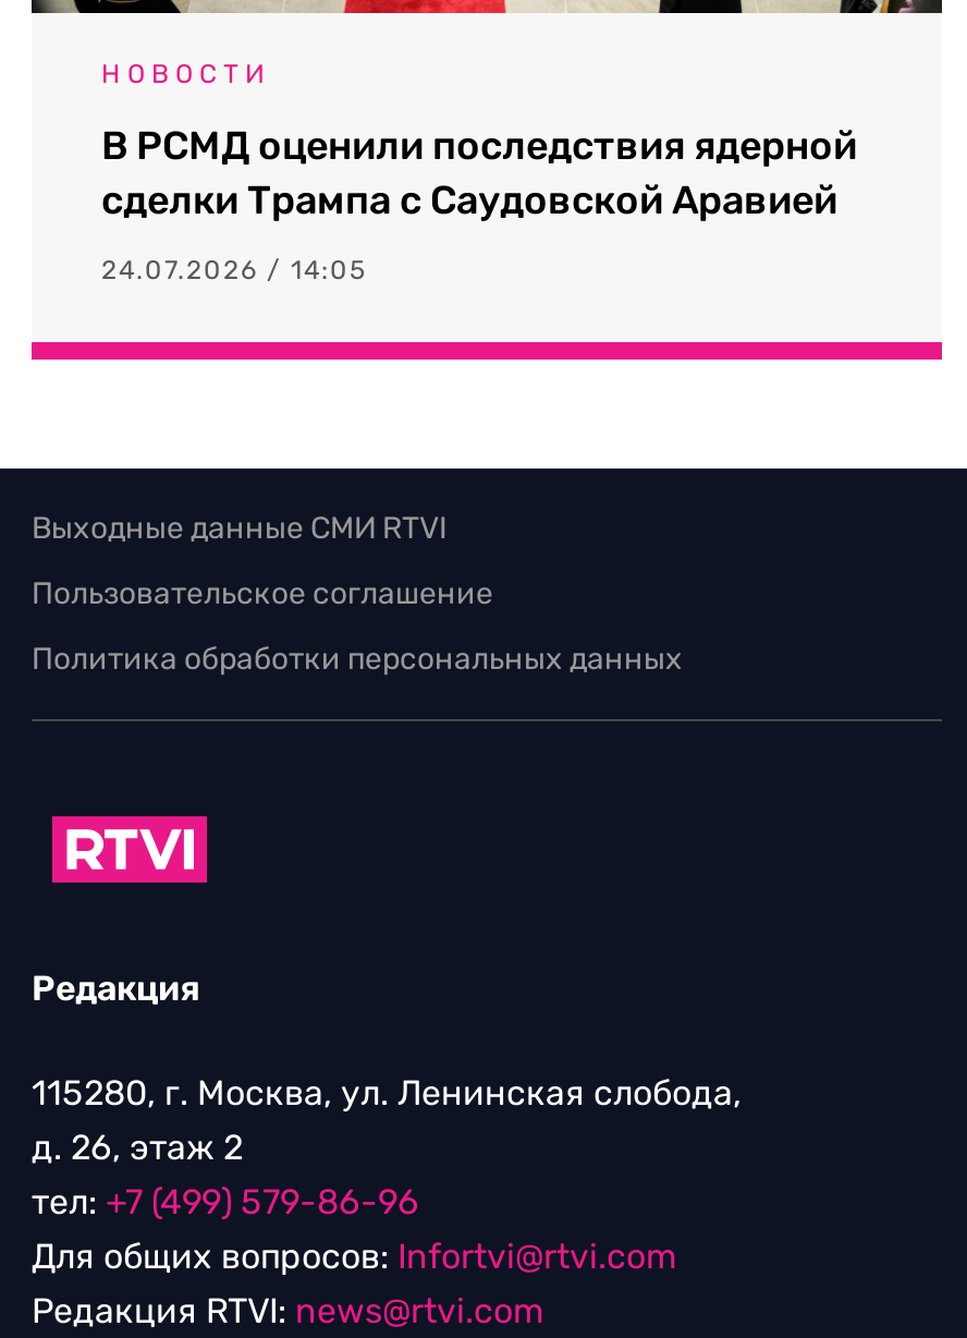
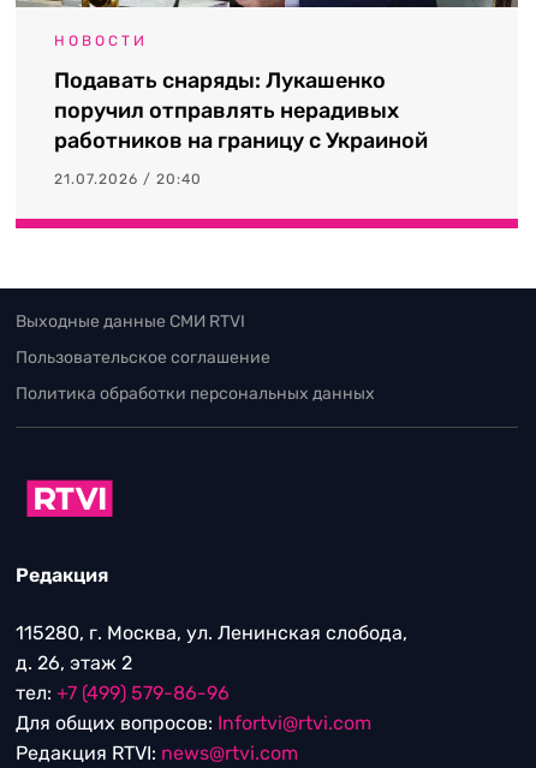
- В РСМД оценили последствия ядерной
- сделки Трампа с Саудовской Аравией
+ Подавать снаряды: Лукашенко
+ поручил отправлять нерадивых
+ работников на границу с Украиной

- 24.07.2026 / 14:05
+ 21.07.2026 / 20:40
